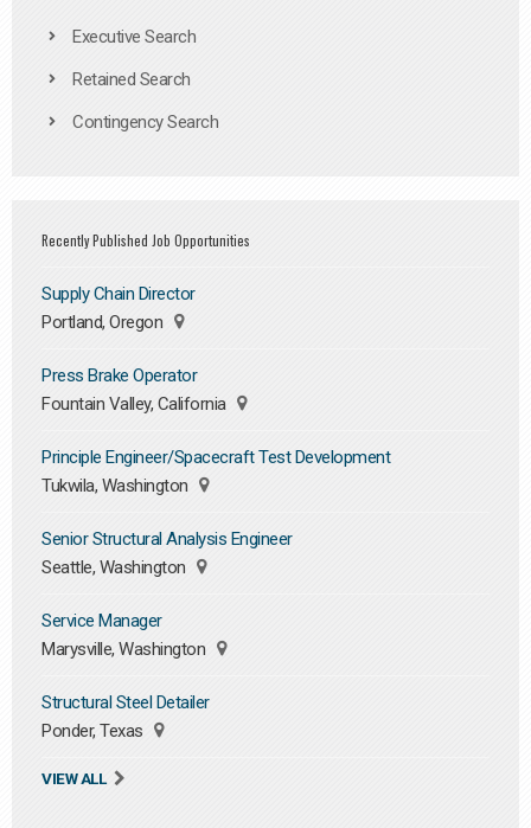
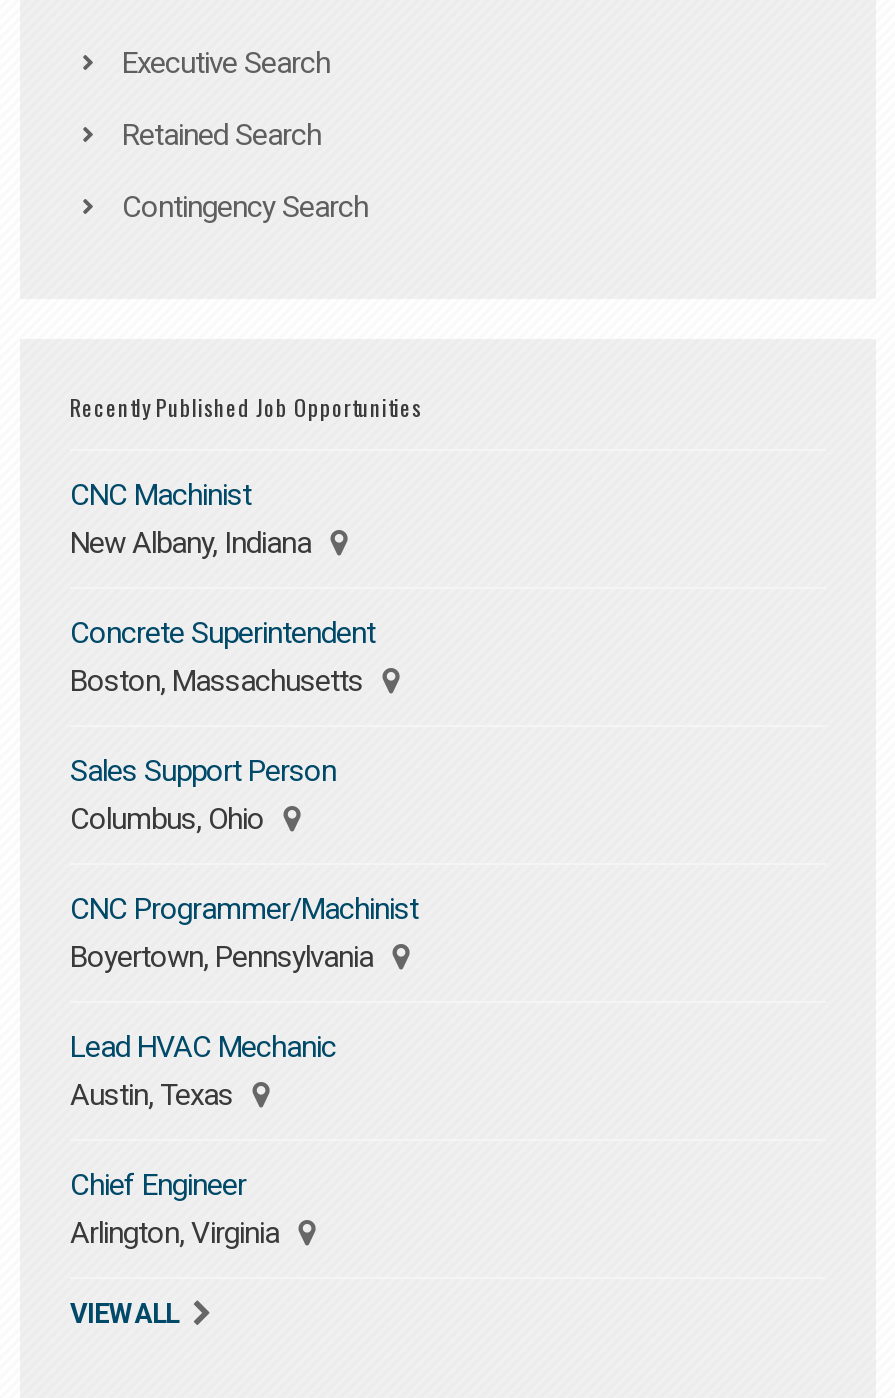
- Supply Chain Director
- Portland, Oregon
+ CNC Machinist
+ New Albany, Indiana

- Press Brake Operator
- Fountain Valley, California
+ Concrete Superintendent
+ Boston, Massachusetts

- Principle Engineer/Spacecraft Test Development
- Tukwila, Washington
+ Sales Support Person
+ Columbus, Ohio

- Senior Structural Analysis Engineer
- Seattle, Washington
+ CNC Programmer/Machinist
+ Boyertown, Pennsylvania

- Service Manager
- Marysville, Washington
+ Lead HVAC Mechanic
+ Austin, Texas

- Structural Steel Detailer
- Ponder, Texas
+ Chief Engineer
+ Arlington, Virginia
